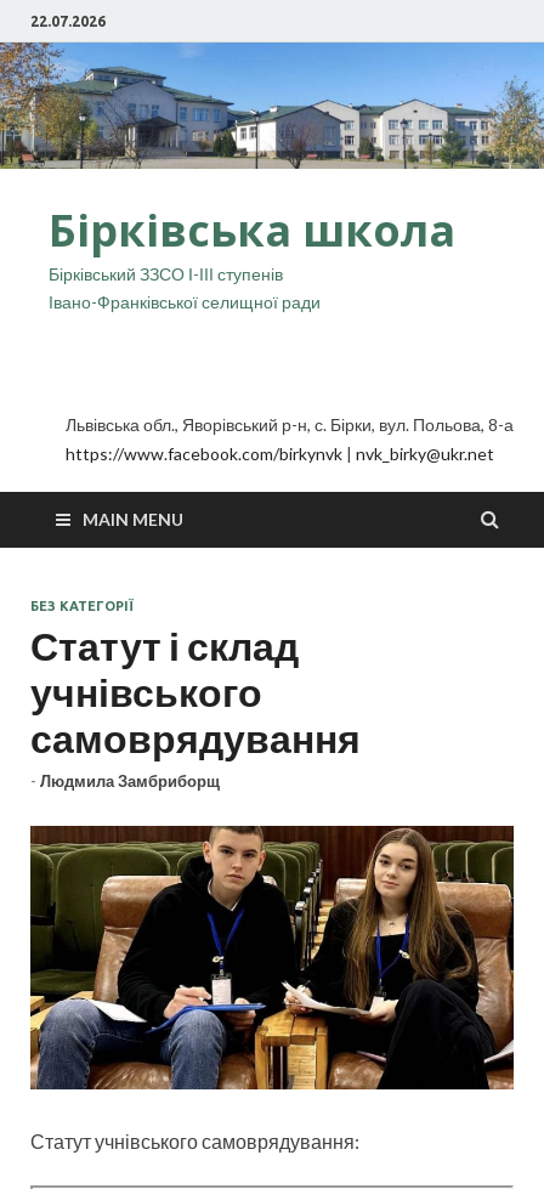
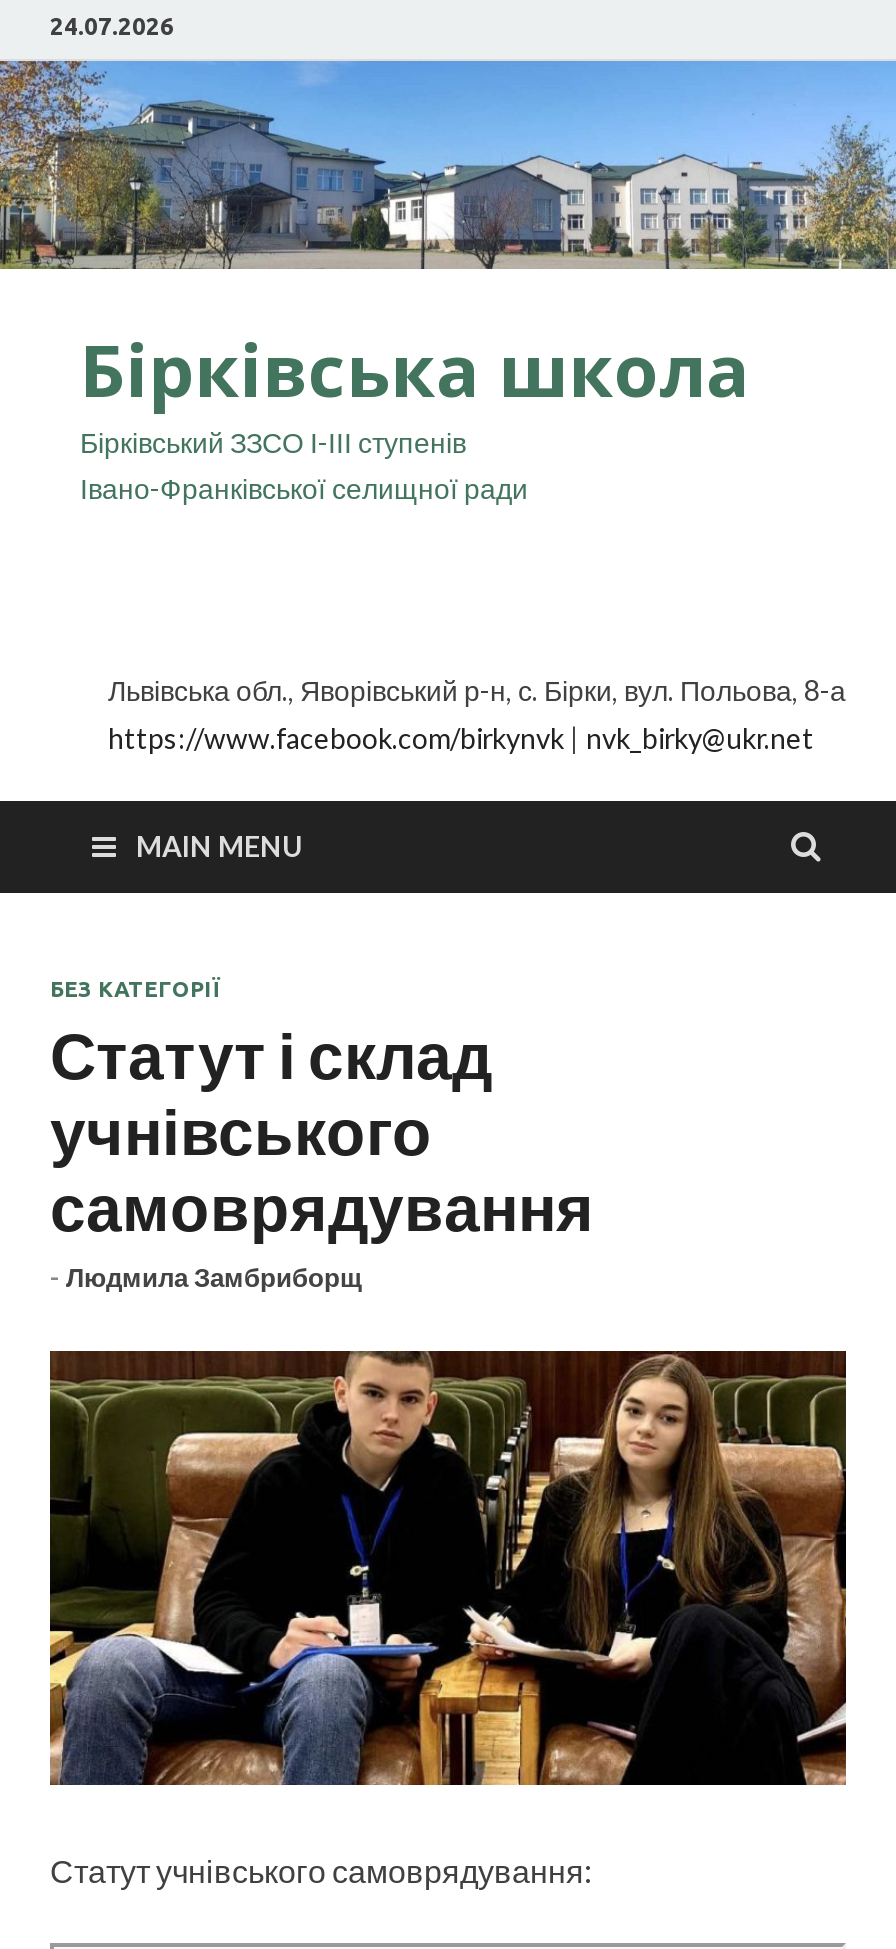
- 22.07.2026
+ 24.07.2026
